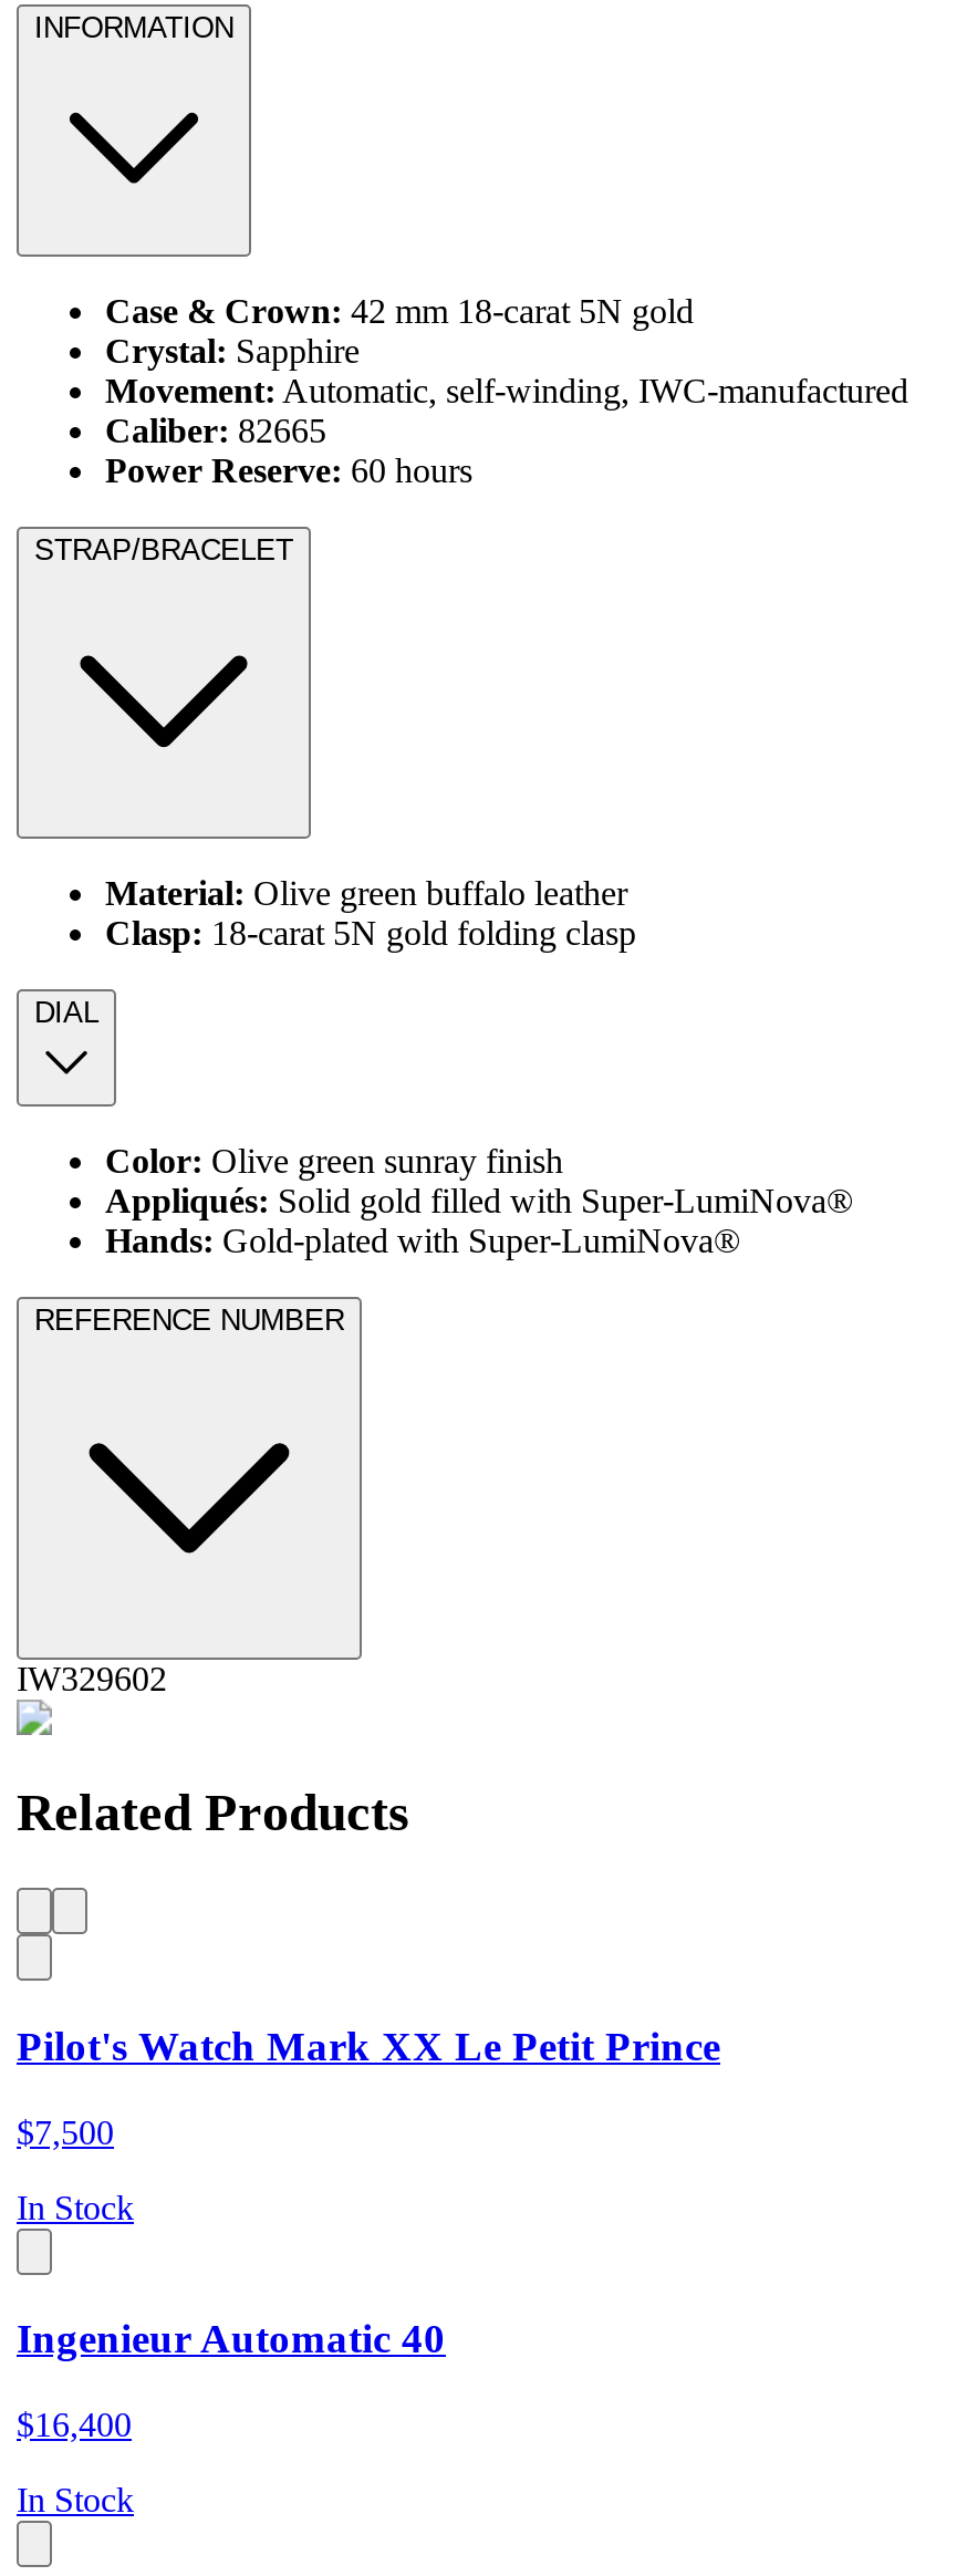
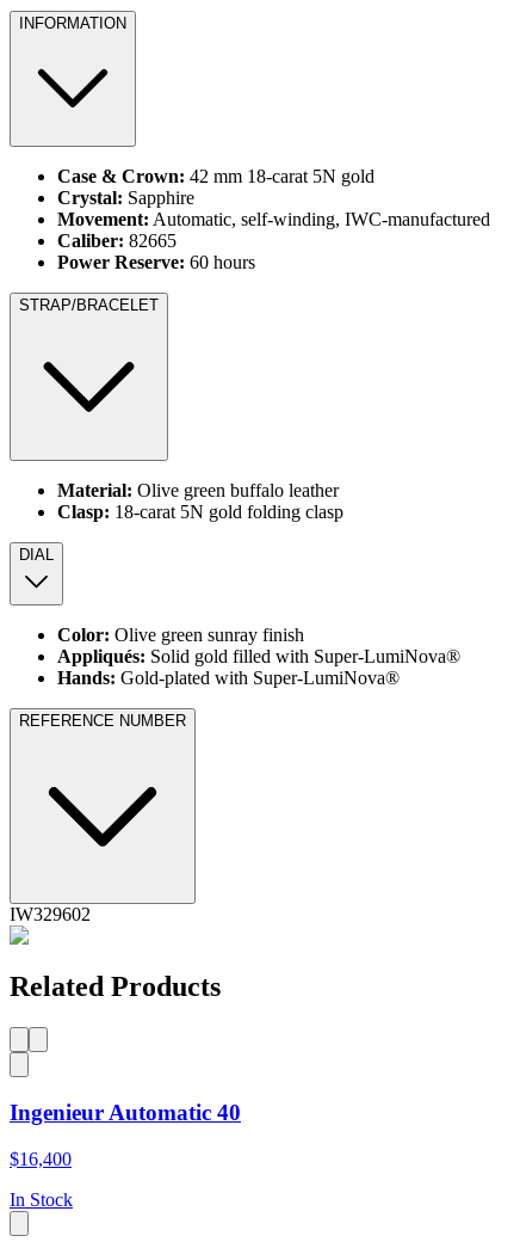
- Pilot's Watch Mark XX Le Petit Prince
- $7,500
- In Stock
